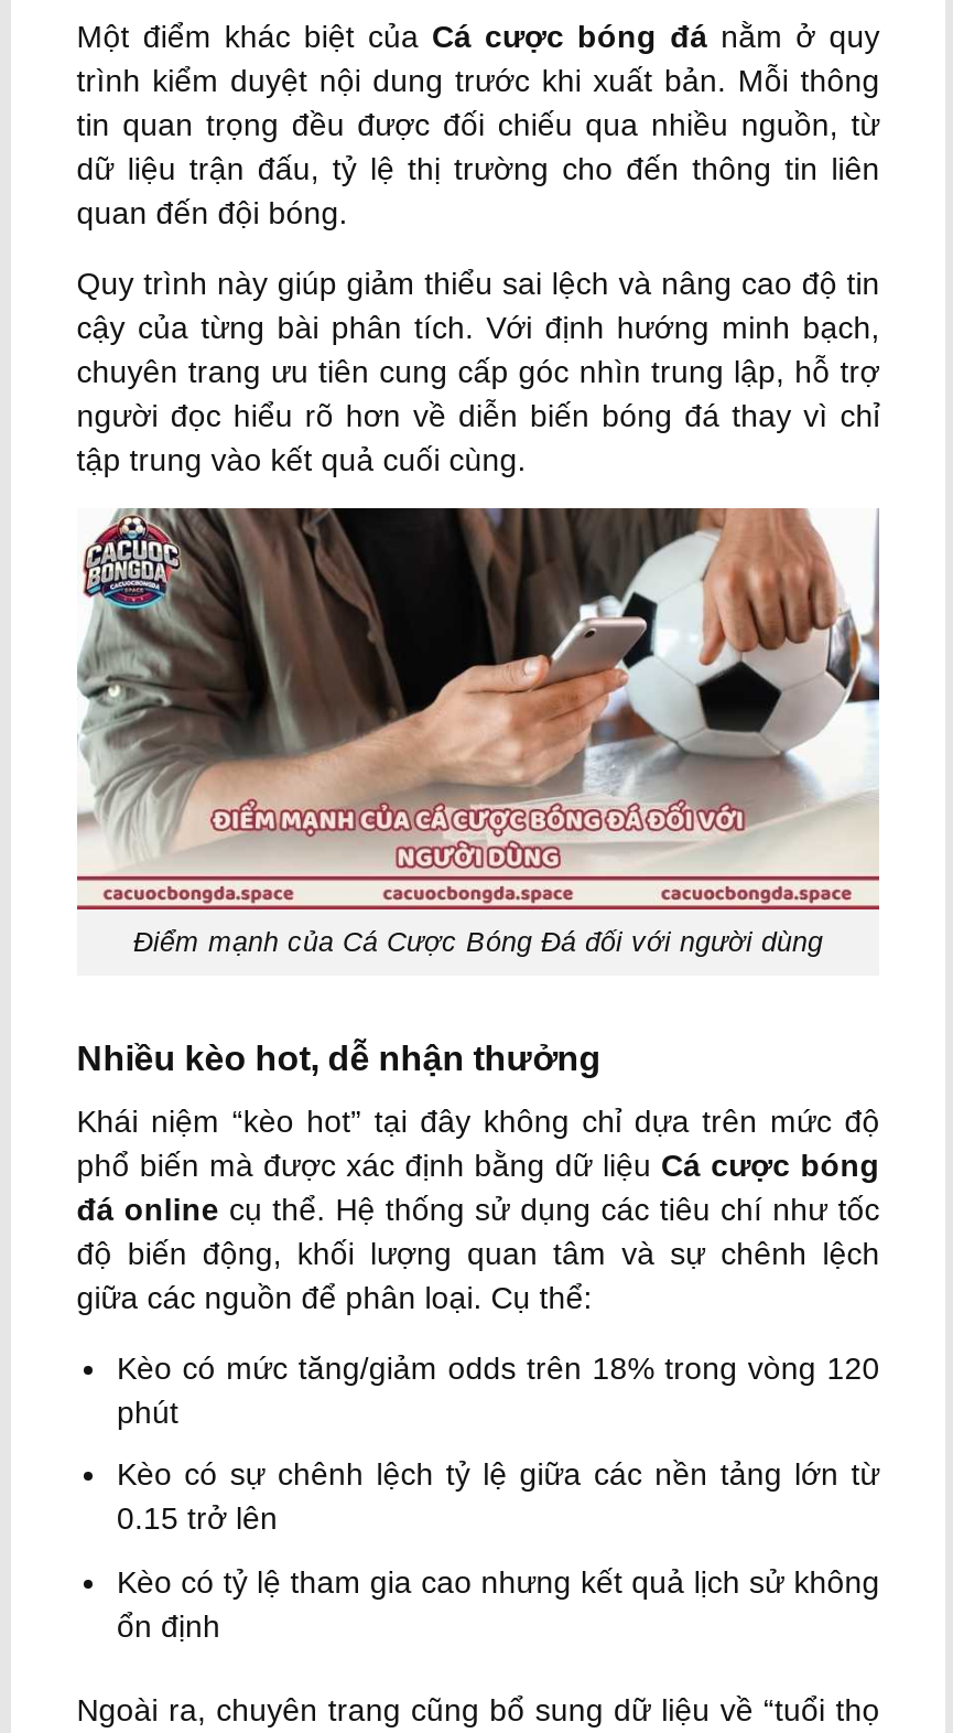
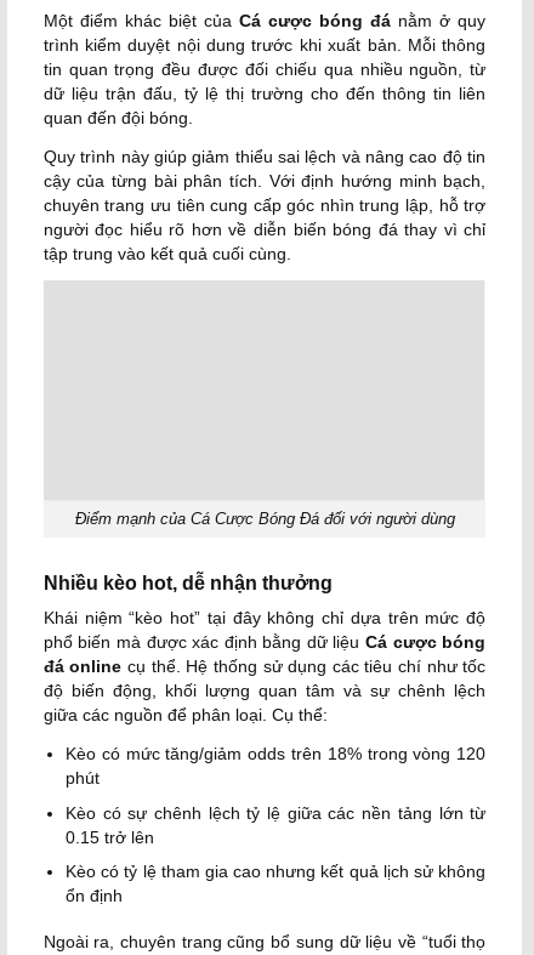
- [image]
